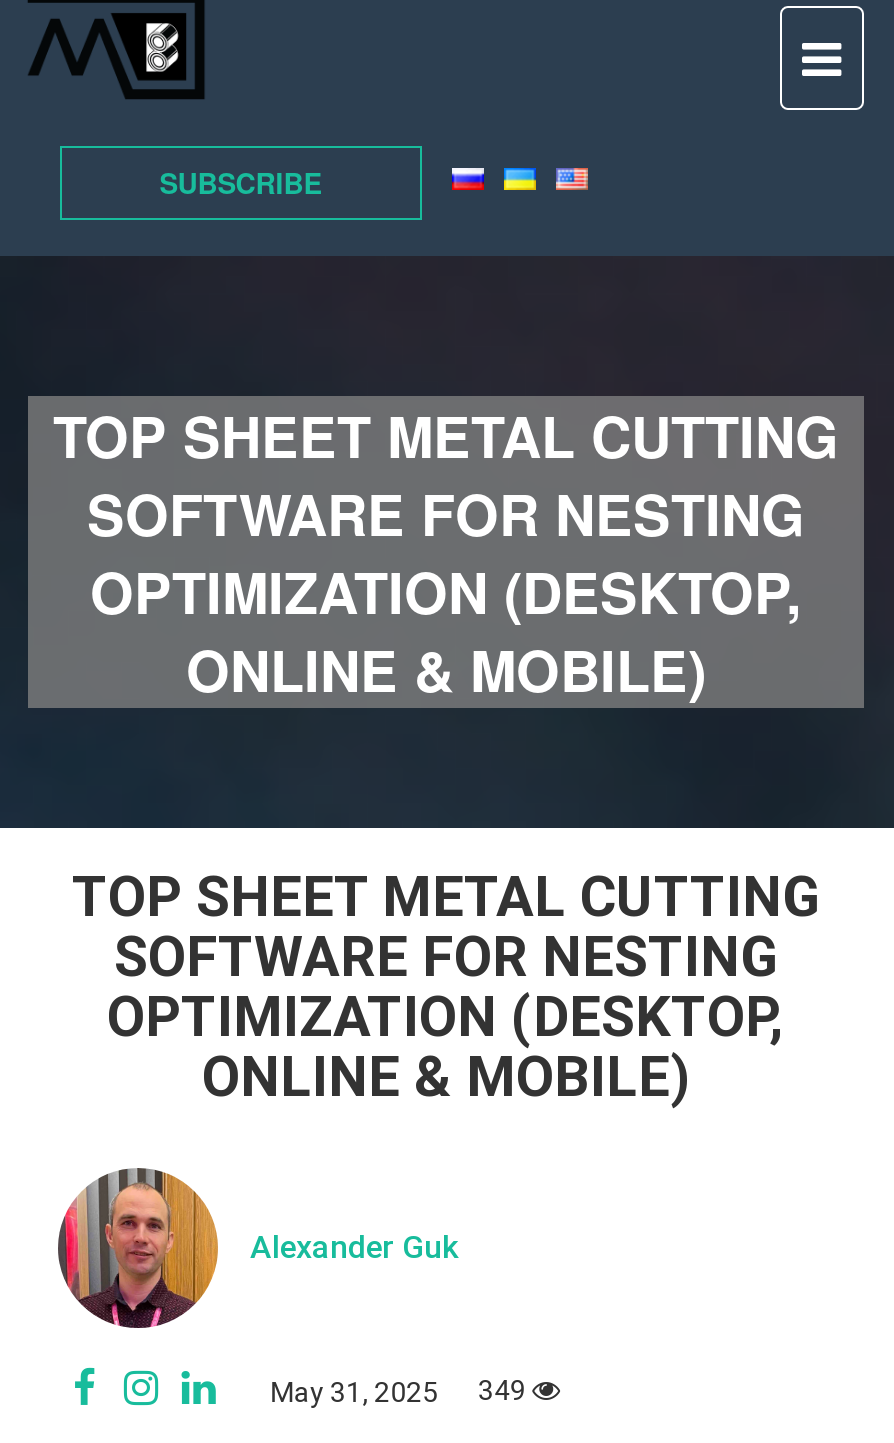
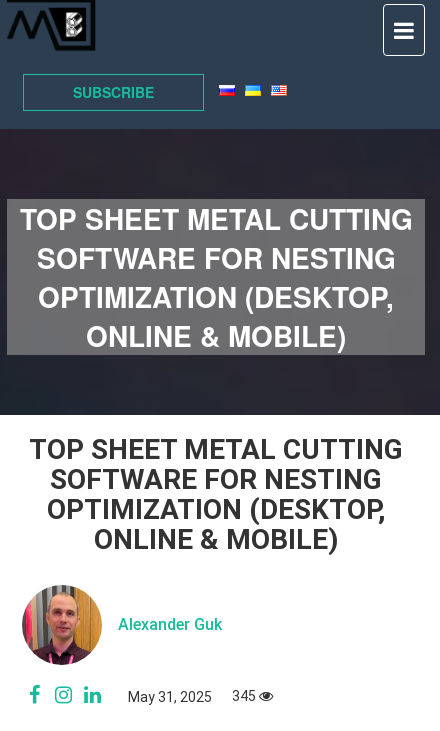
- May 31, 2025 349
+ May 31, 2025 345
